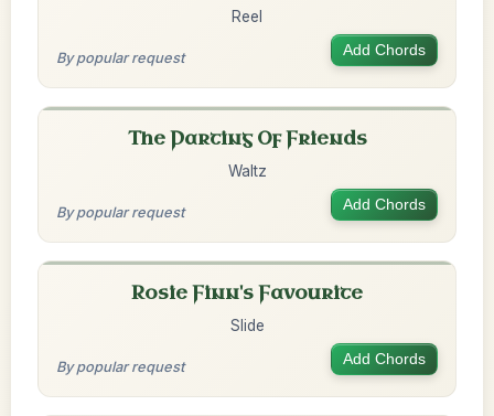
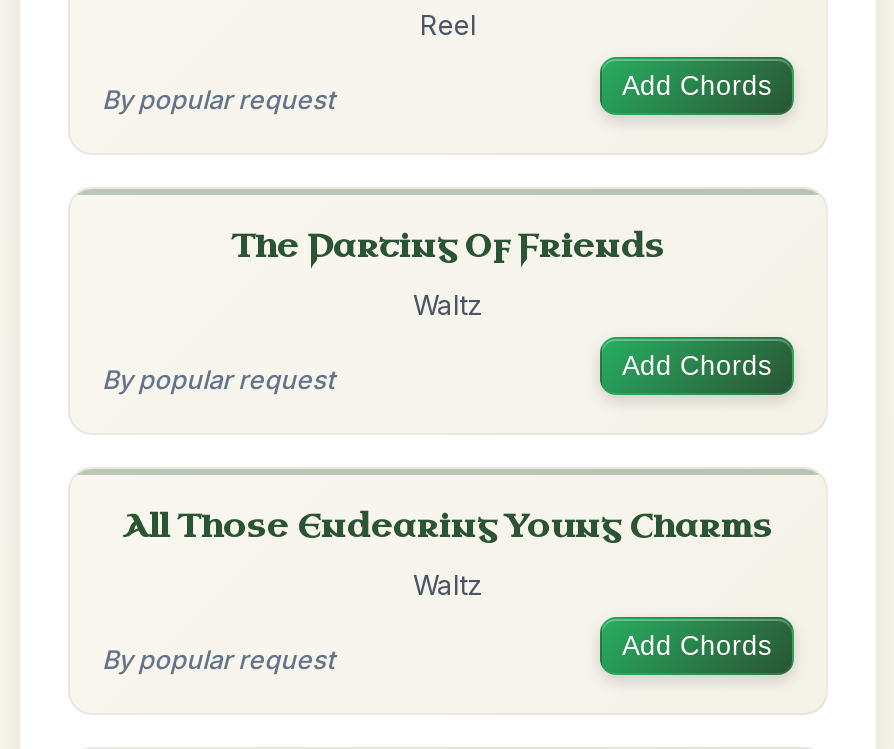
- Rosie Finn's Favourite
+ All Those Endearing Young Charms

- Slide
+ Waltz
